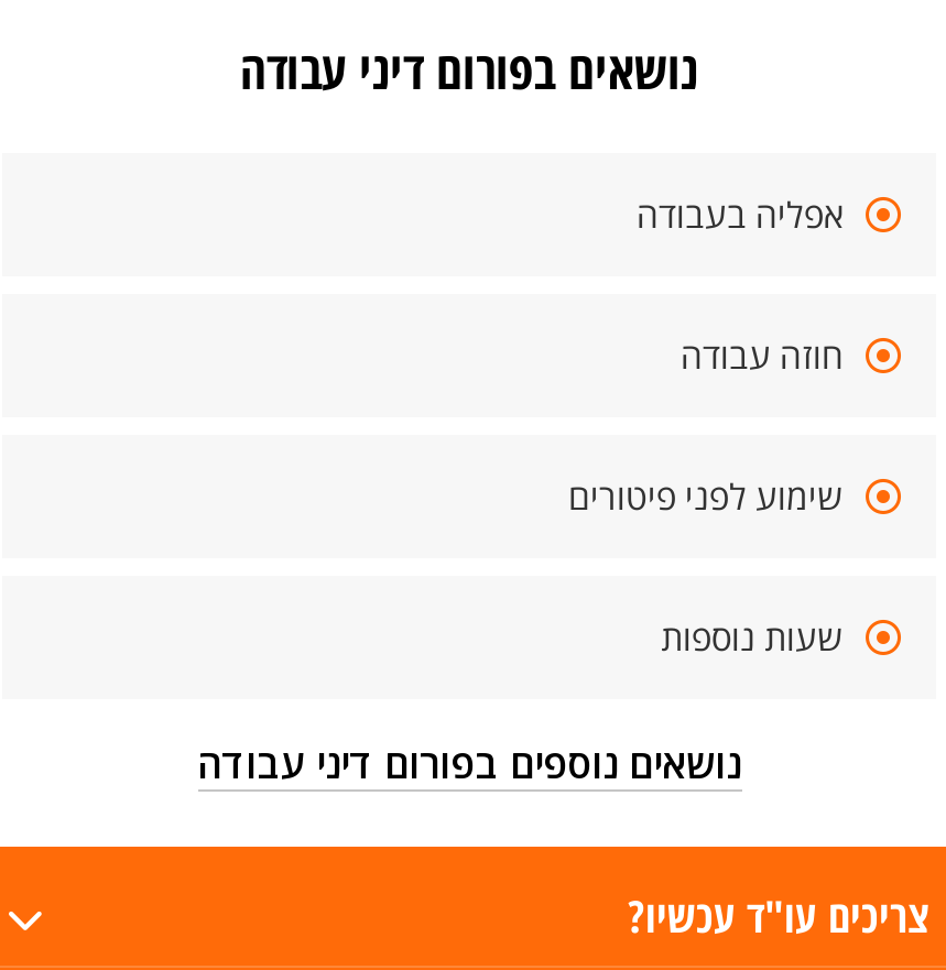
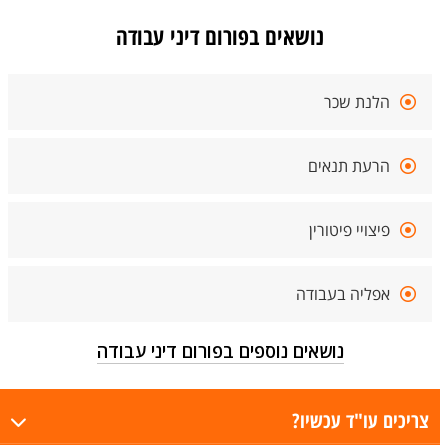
+ הלנת שכר
+ הרעת תנאים
+ פיצויי פיטורין

moved down: אפליה בעבודה

- חוזה עבודה
- שימוע לפני פיטורים
- שעות נוספות
